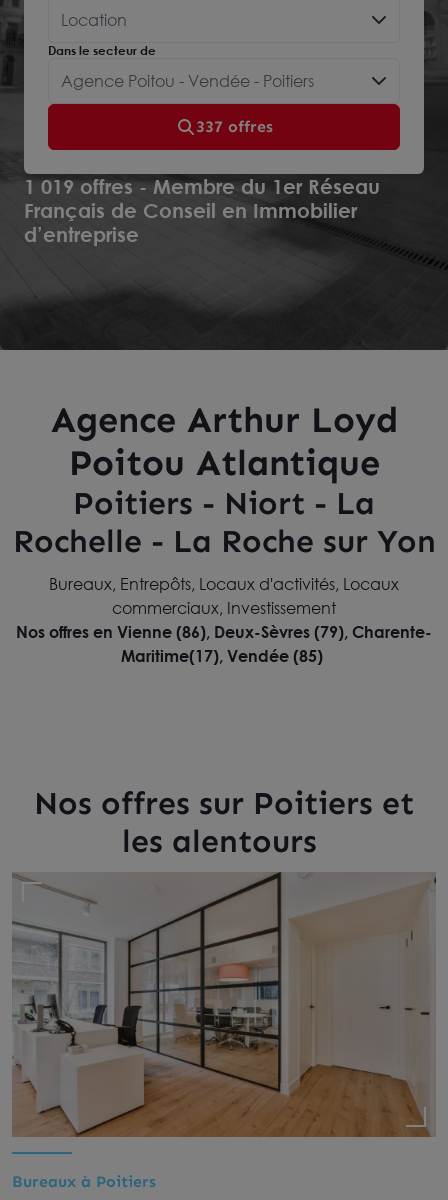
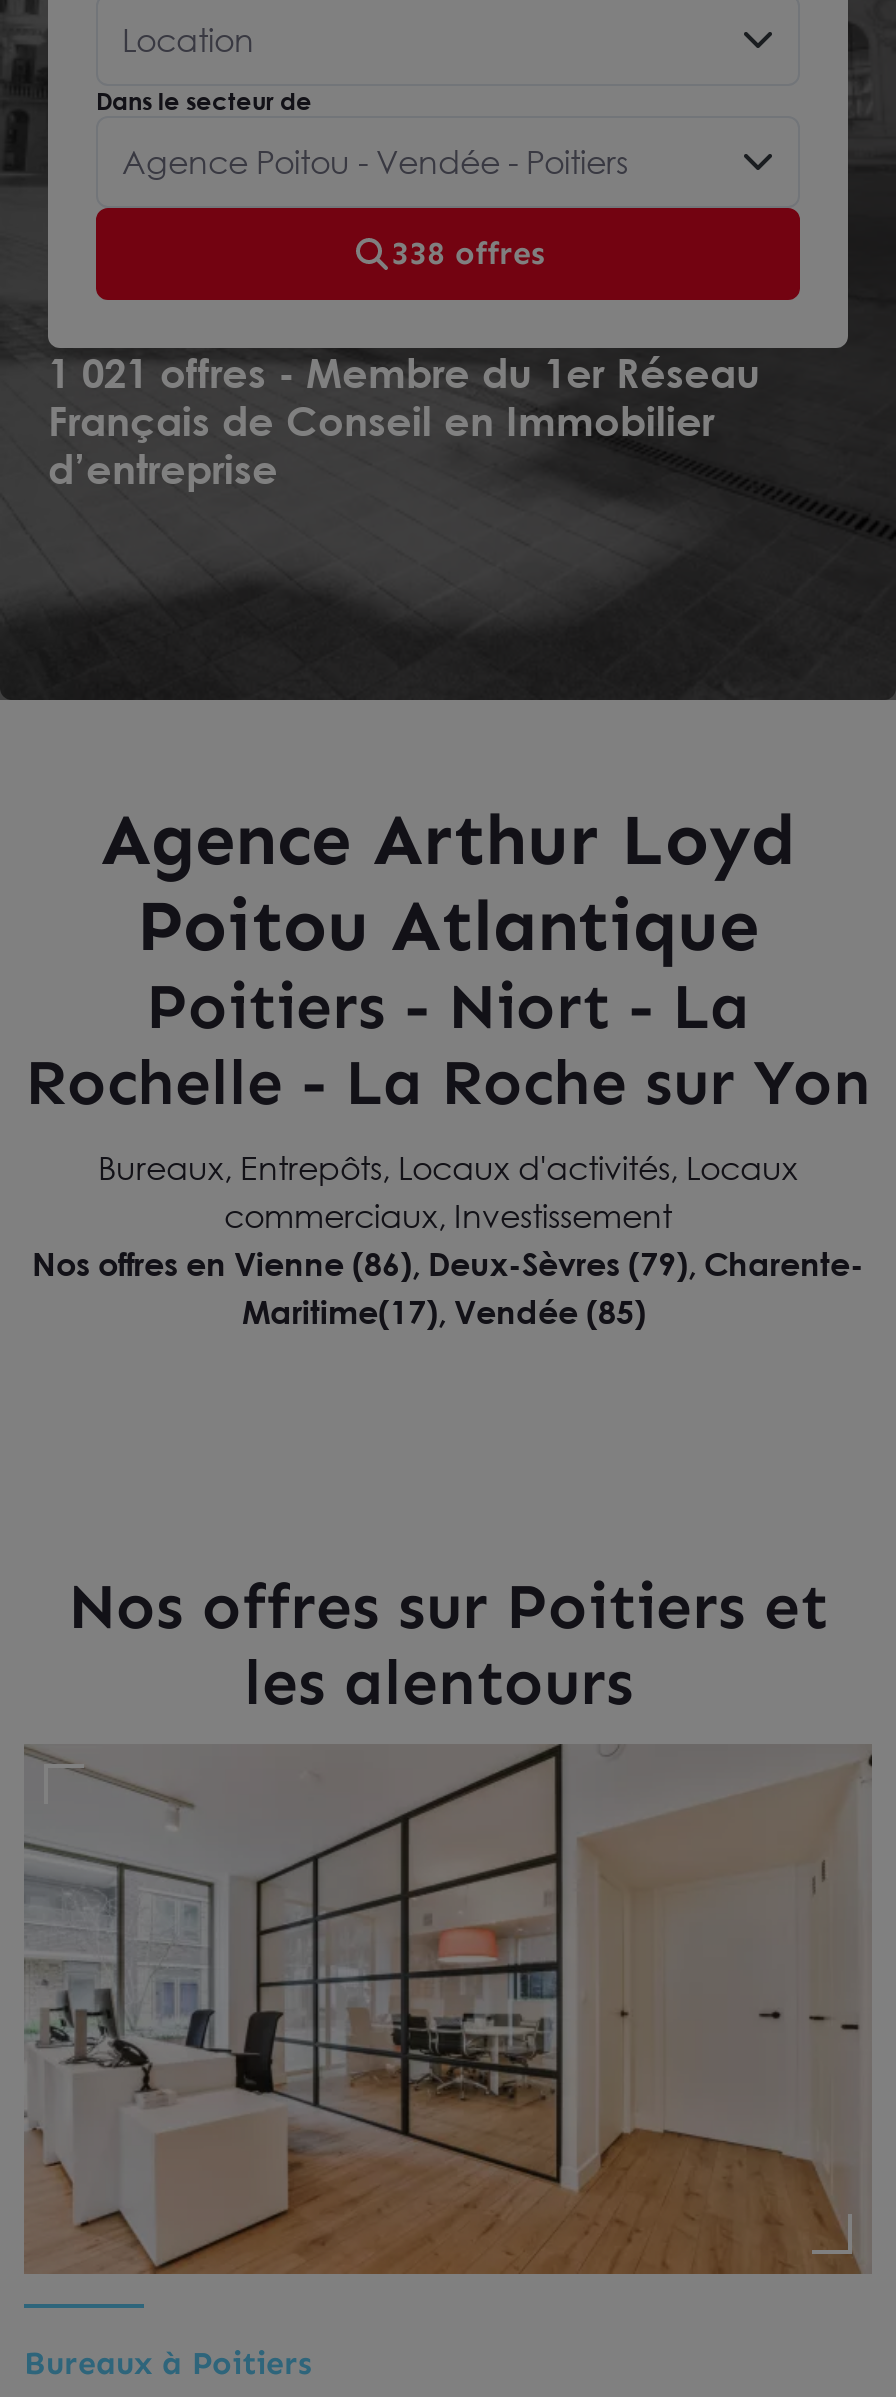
- 337 offres
+ 338 offres

- 1 019 offres - Membre du 1er Réseau
+ 1 021 offres - Membre du 1er Réseau
